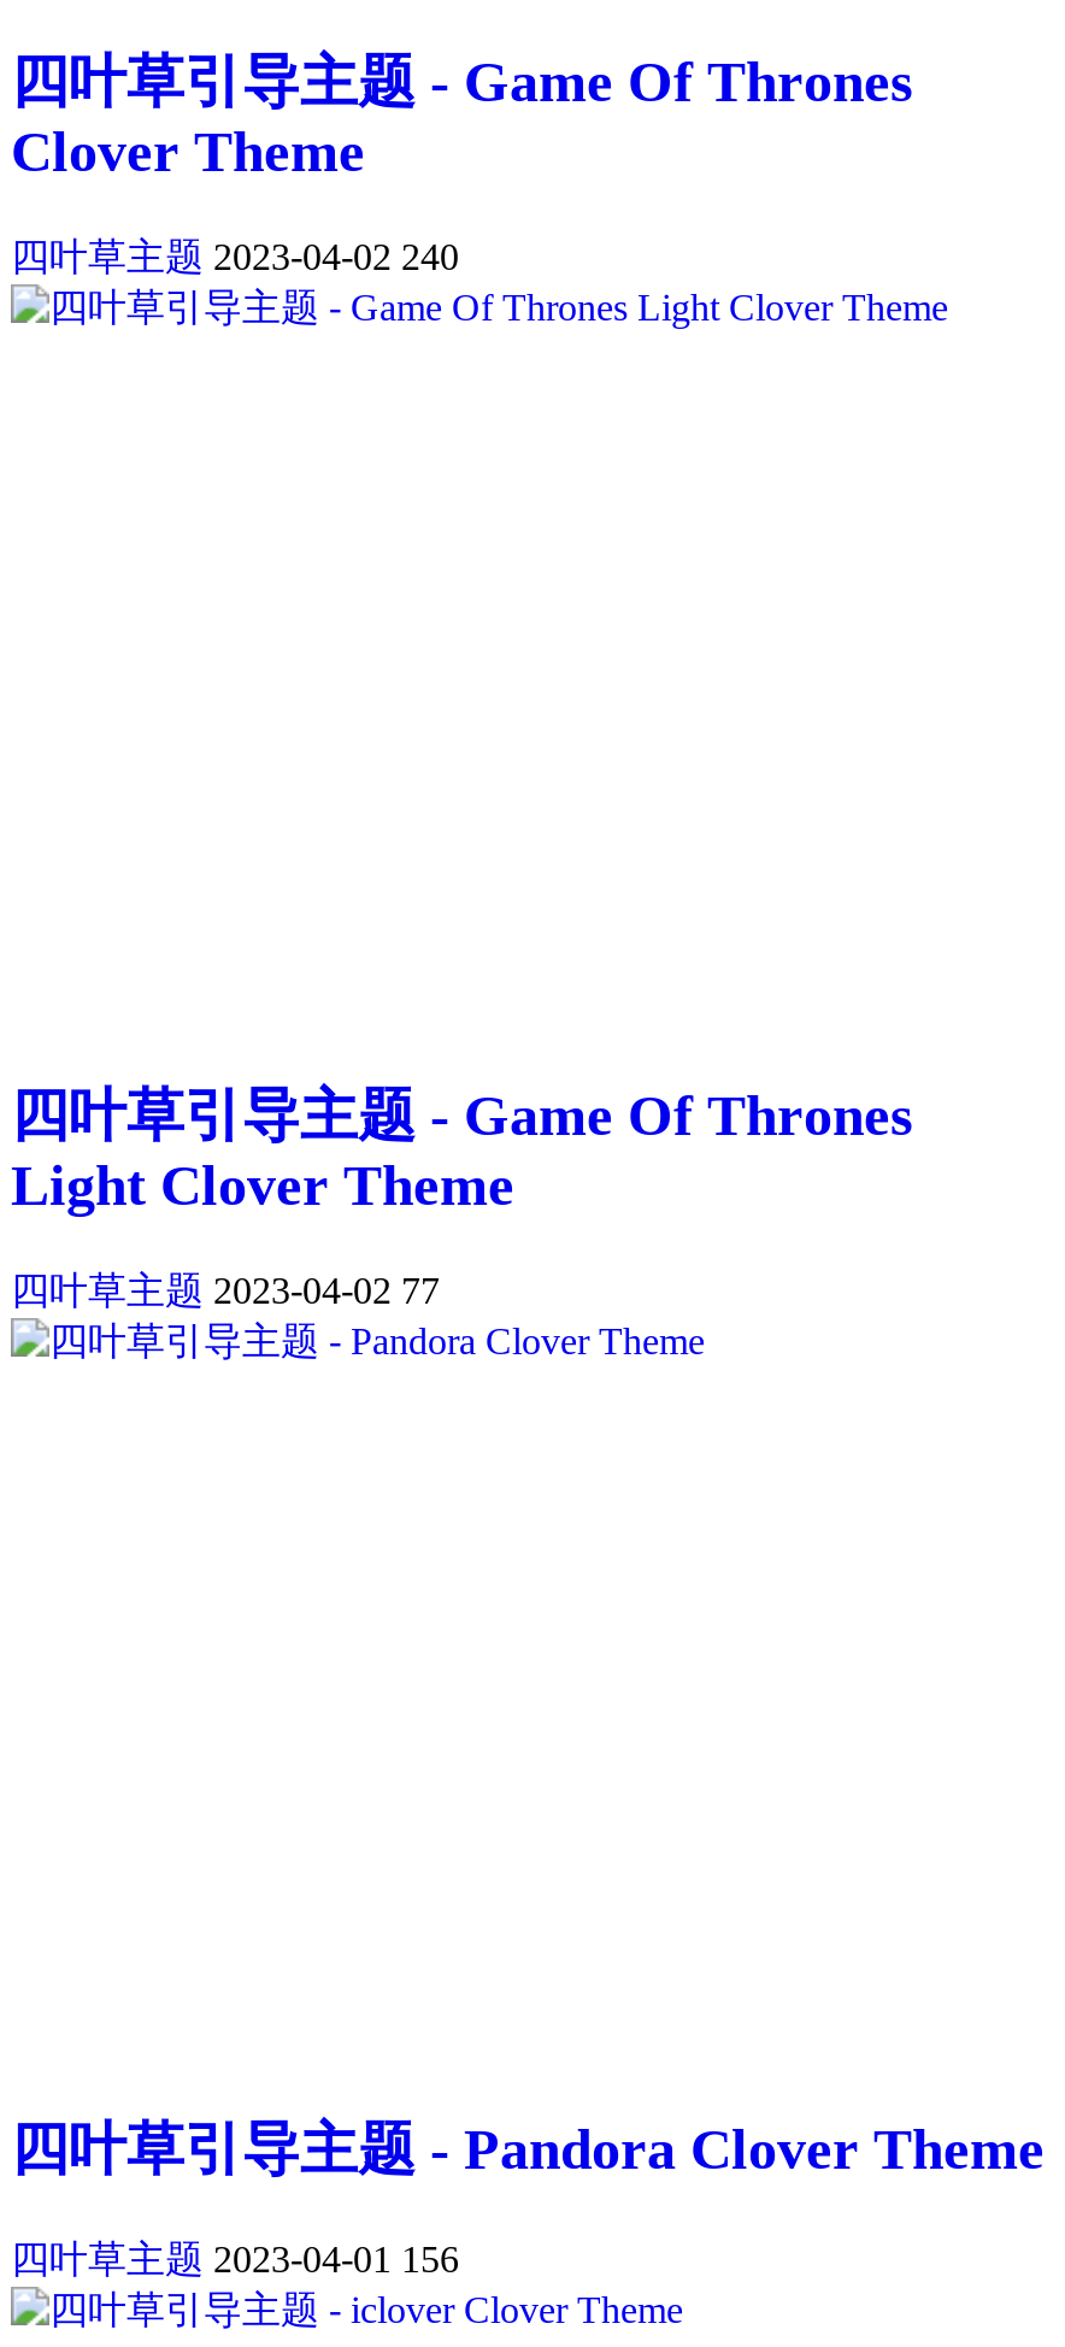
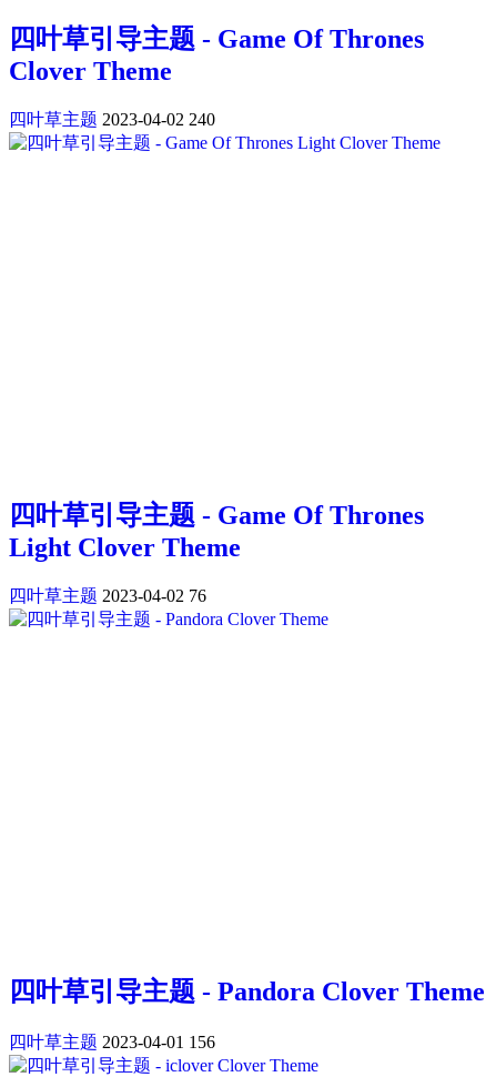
- 四叶草主题 2023-04-02 77
+ 四叶草主题 2023-04-02 76
